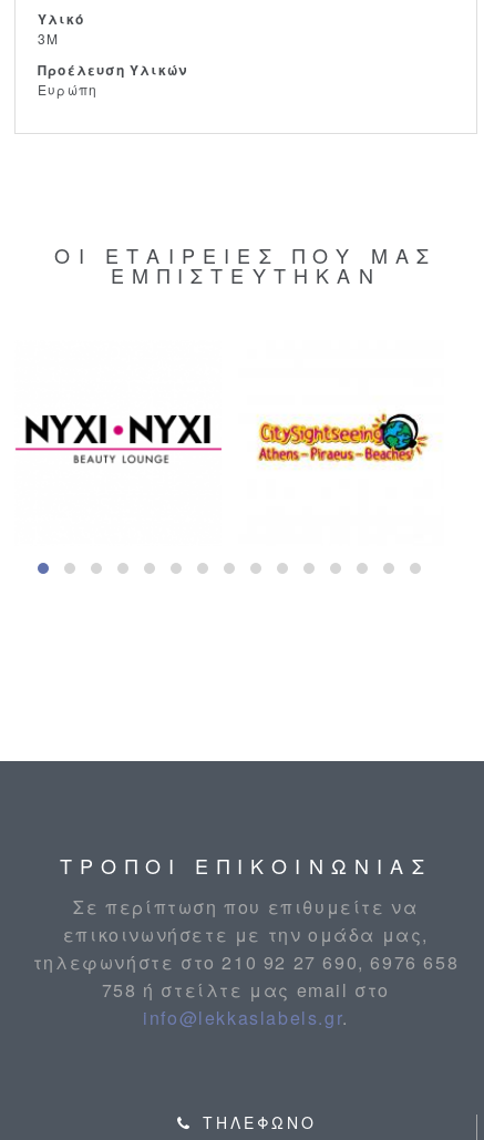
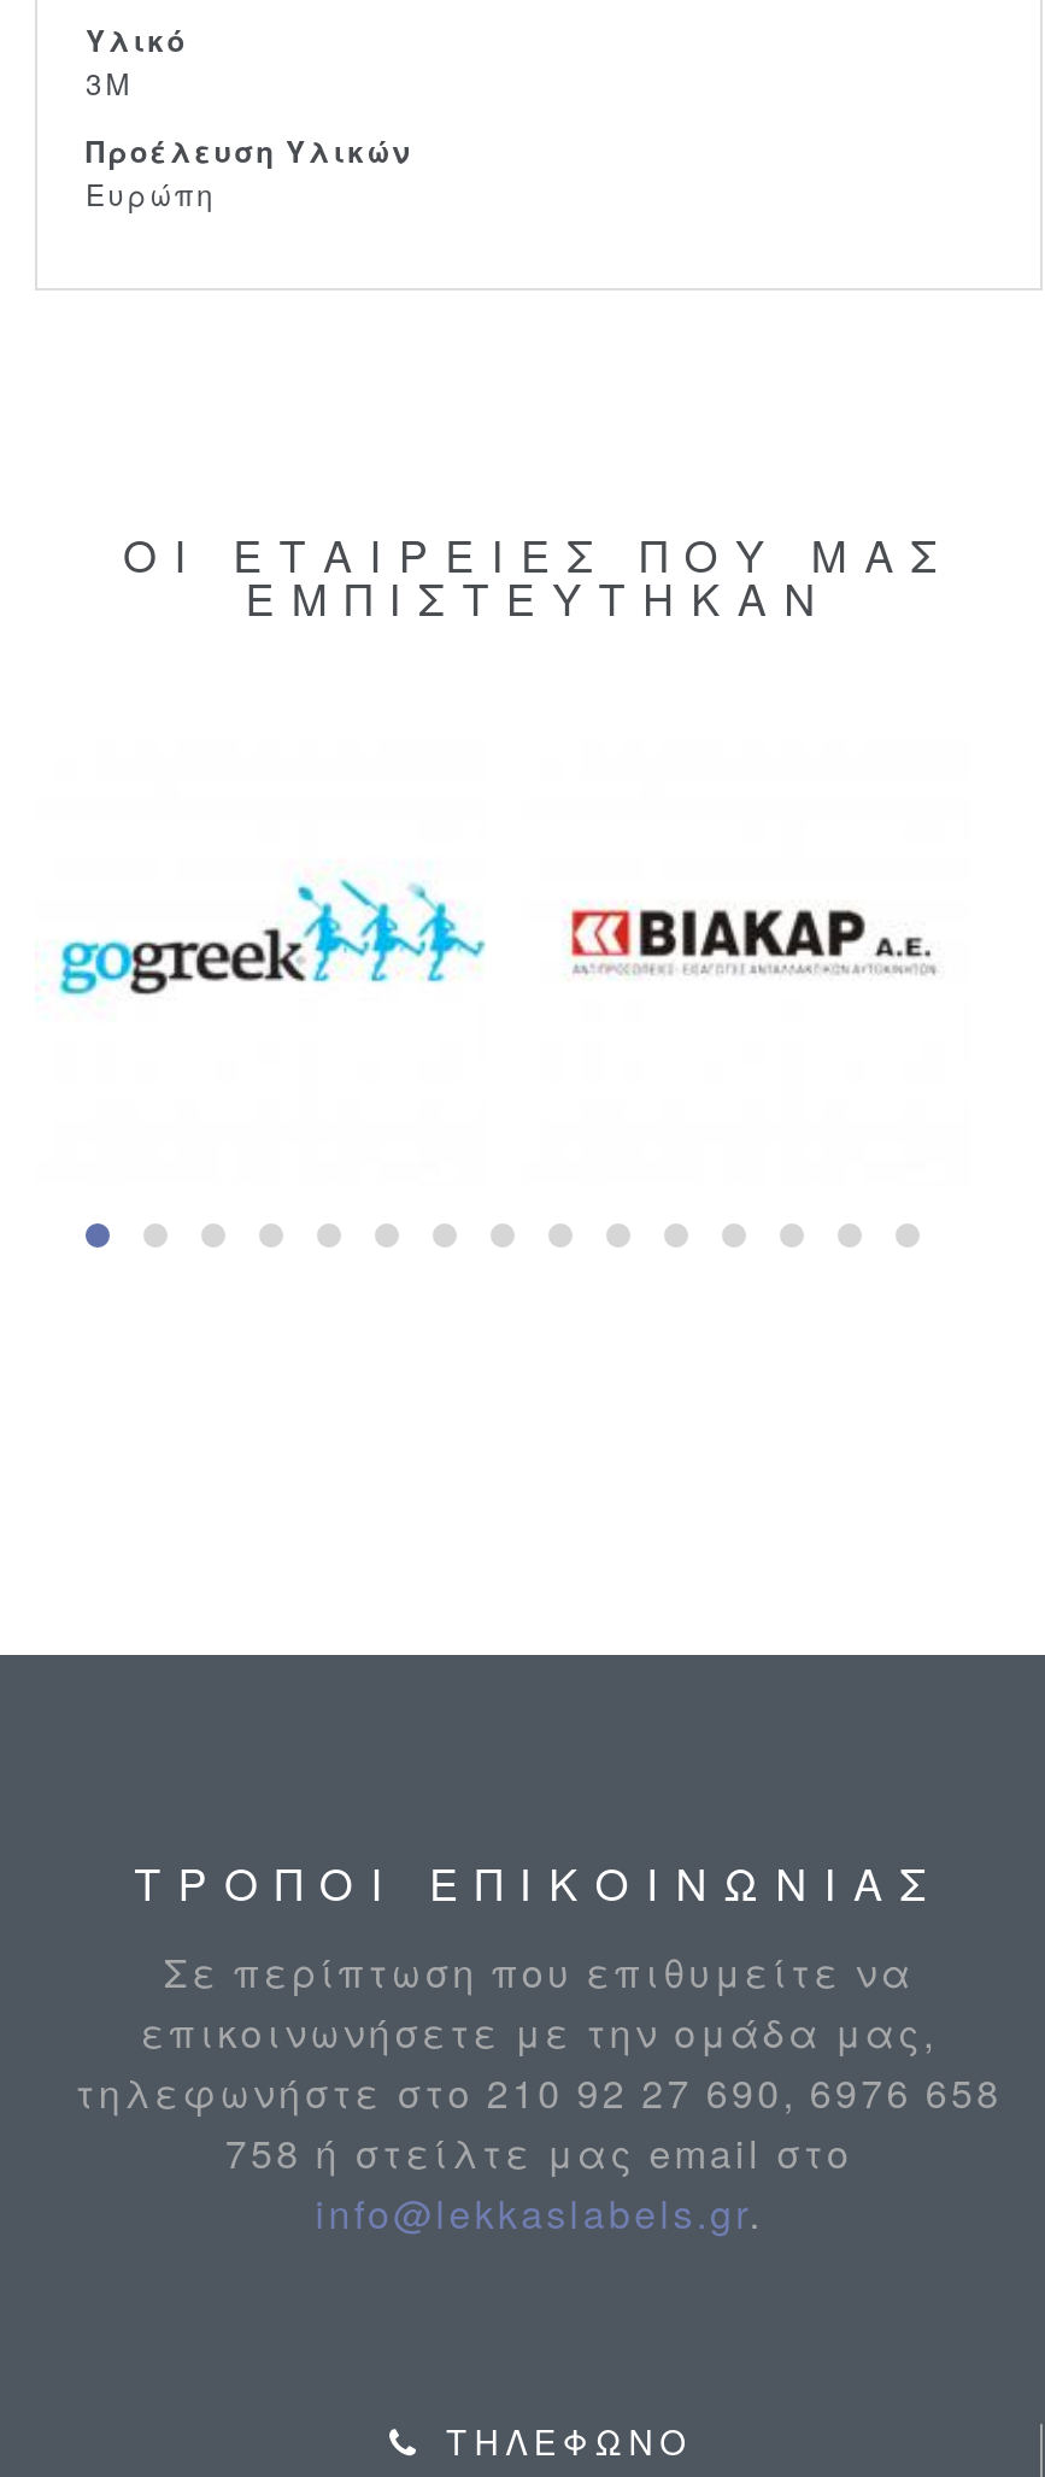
- [image]
+ [image]

- [image]
+ [image]
